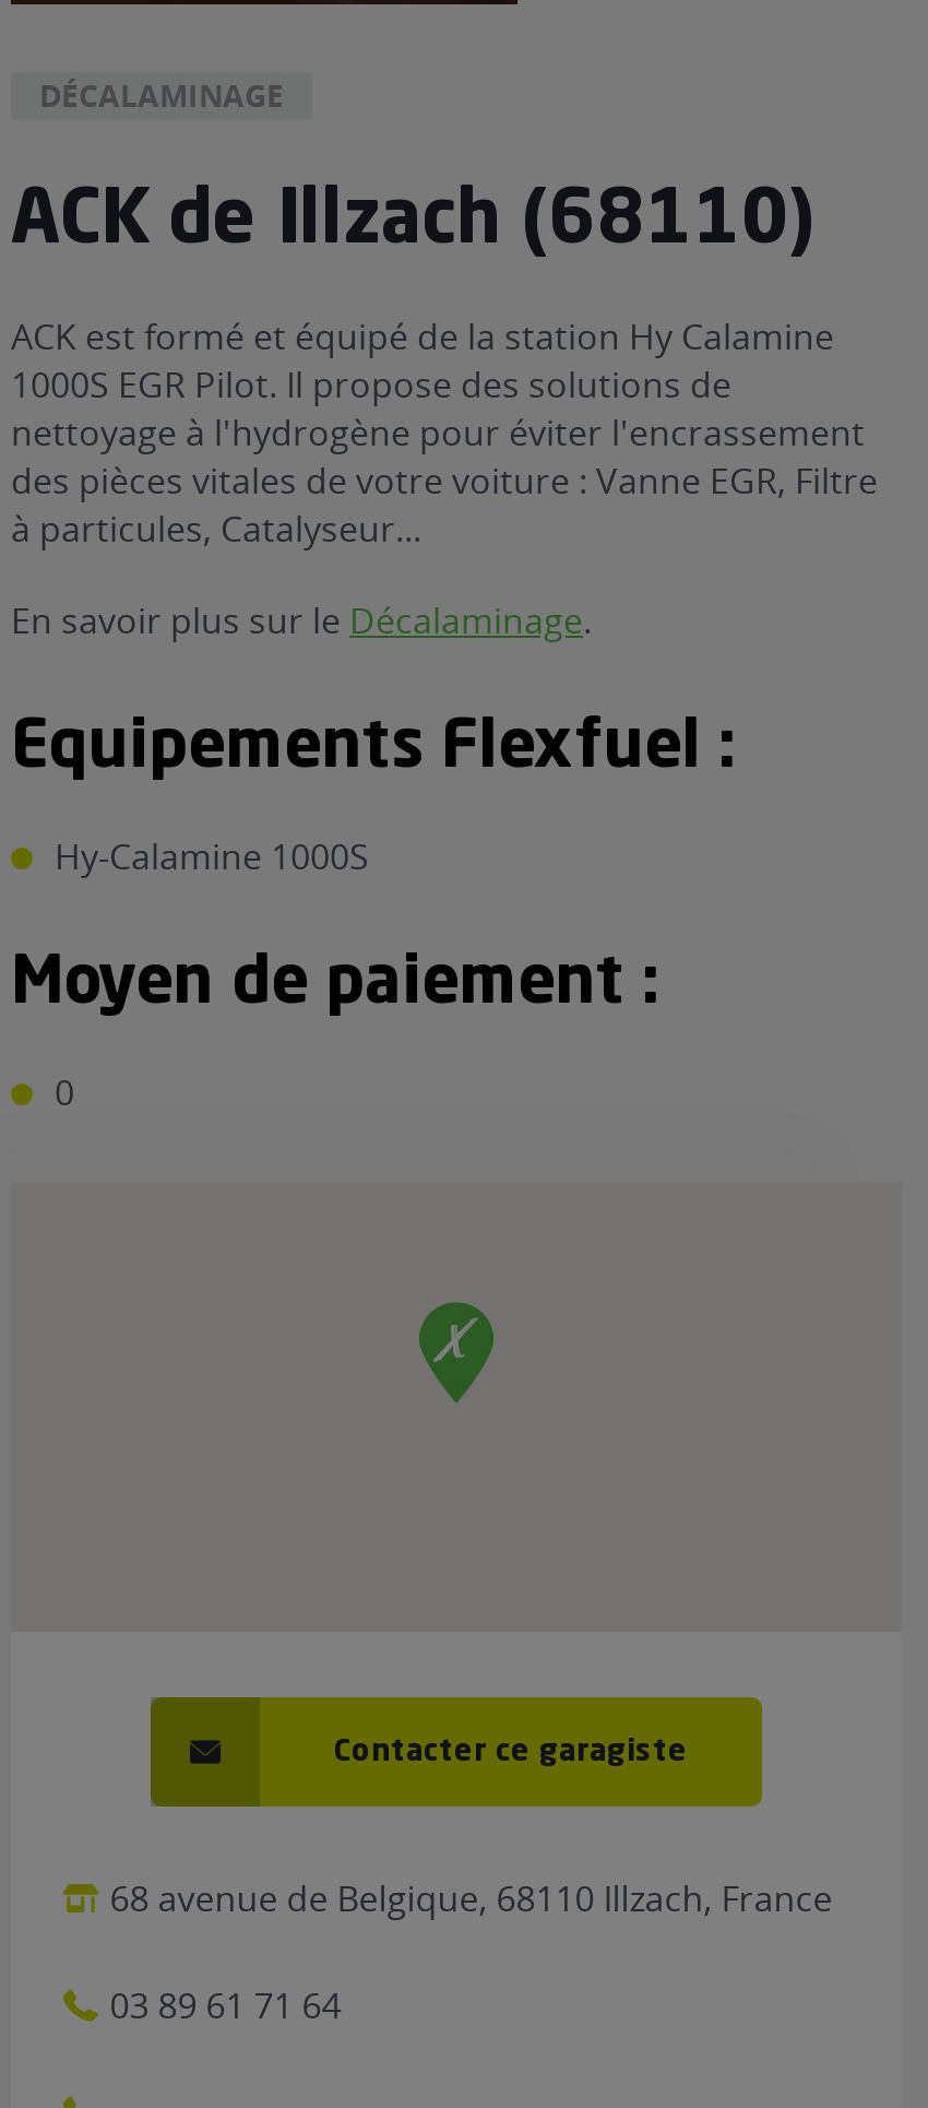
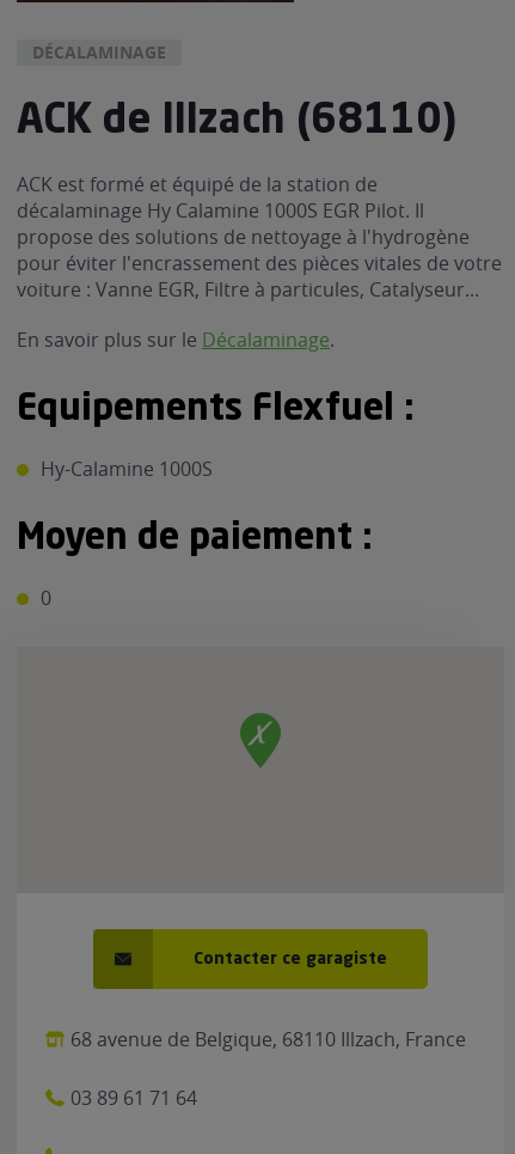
- ACK est formé et équipé de la station Hy Calamine
- 1000S EGR Pilot. Il propose des solutions de
- nettoyage à l'hydrogène pour éviter l'encrassement
- des pièces vitales de votre voiture : Vanne EGR, Filtre
- à particules, Catalyseur...
+ ACK est formé et équipé de la station de
+ décalaminage Hy Calamine 1000S EGR Pilot. Il
+ propose des solutions de nettoyage à l'hydrogène
+ pour éviter l'encrassement des pièces vitales de votre
+ voiture : Vanne EGR, Filtre à particules, Catalyseur...
